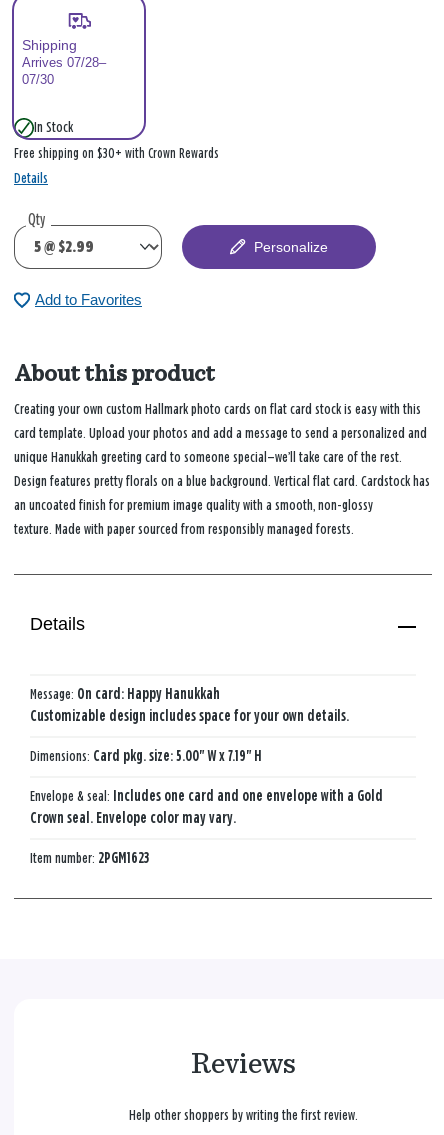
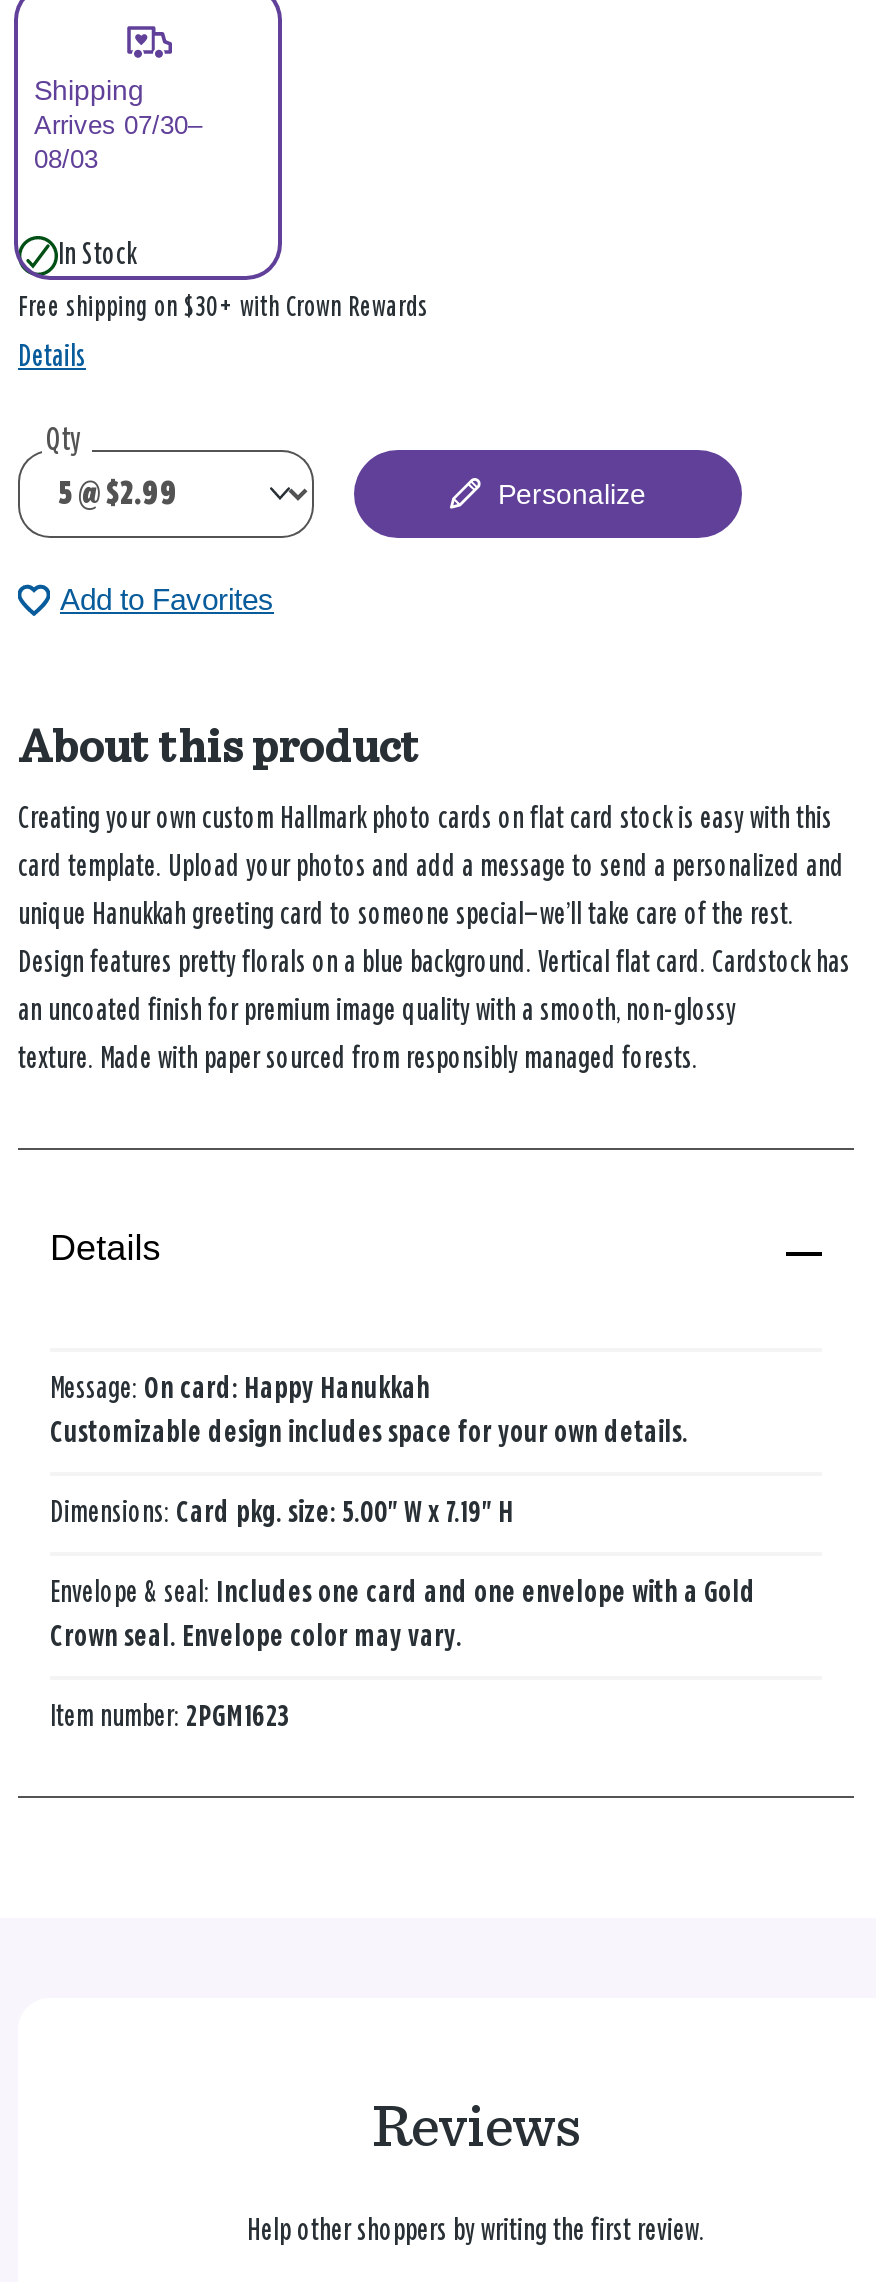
- Arrives 07/28–
+ Arrives 07/30–

- 07/30
+ 08/03
